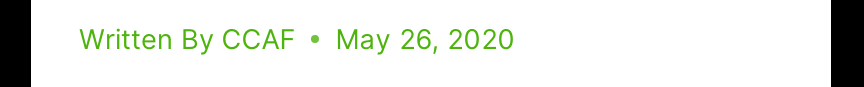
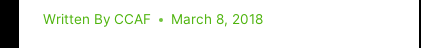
- Written By CCAF May 26, 2020
+ Written By CCAF March 8, 2018
